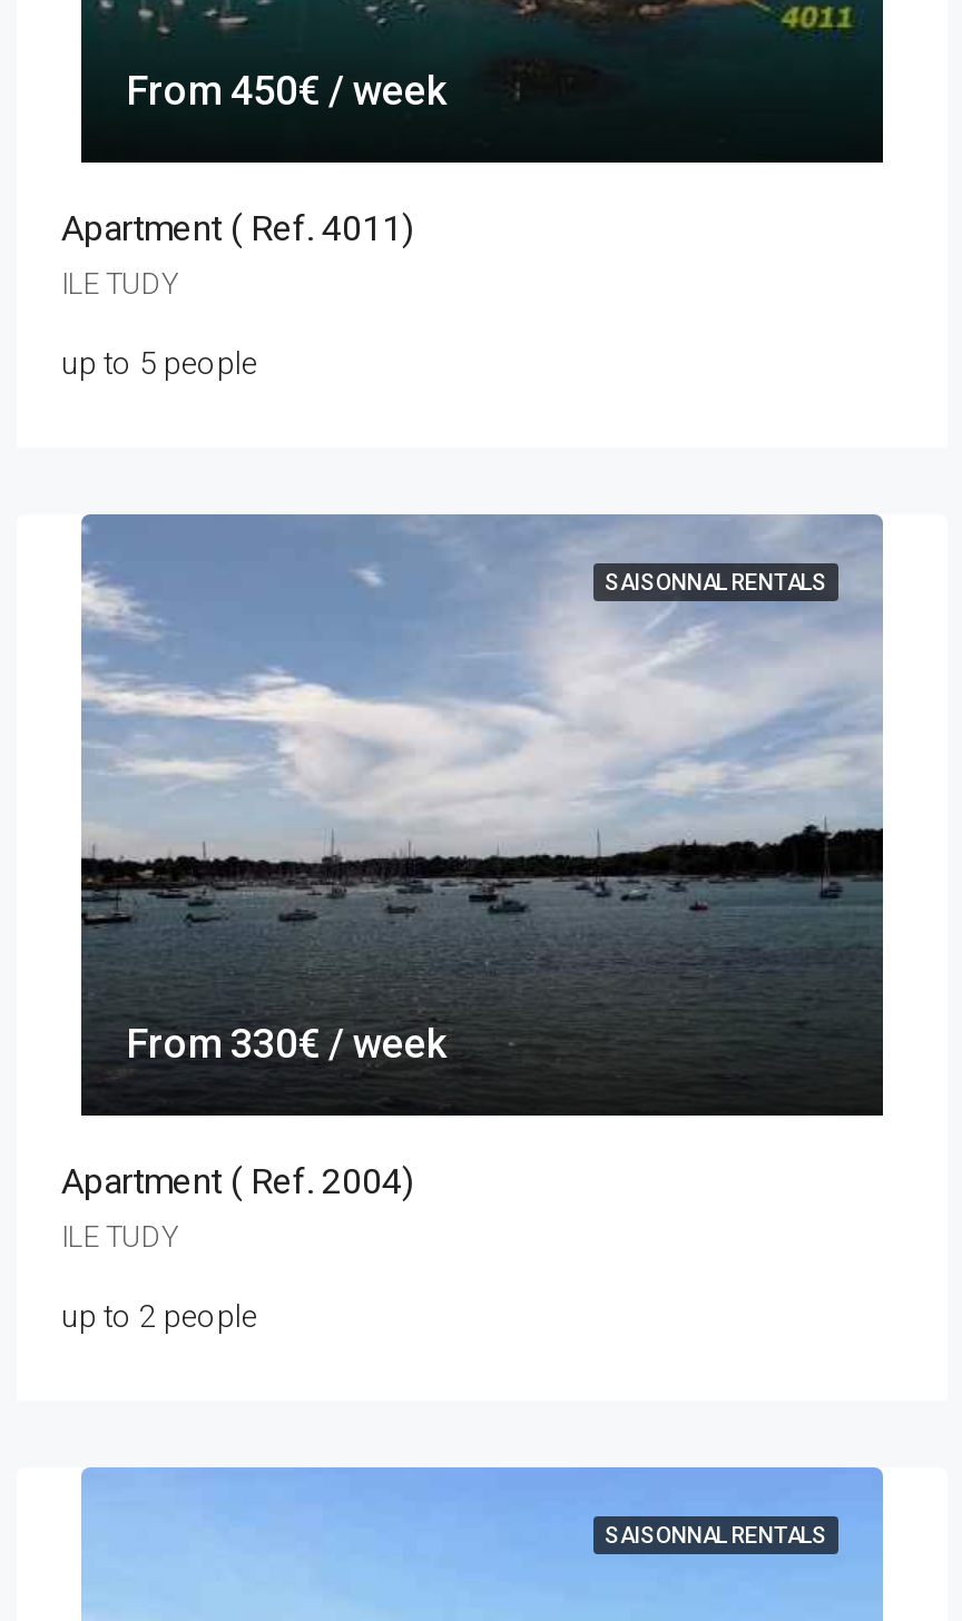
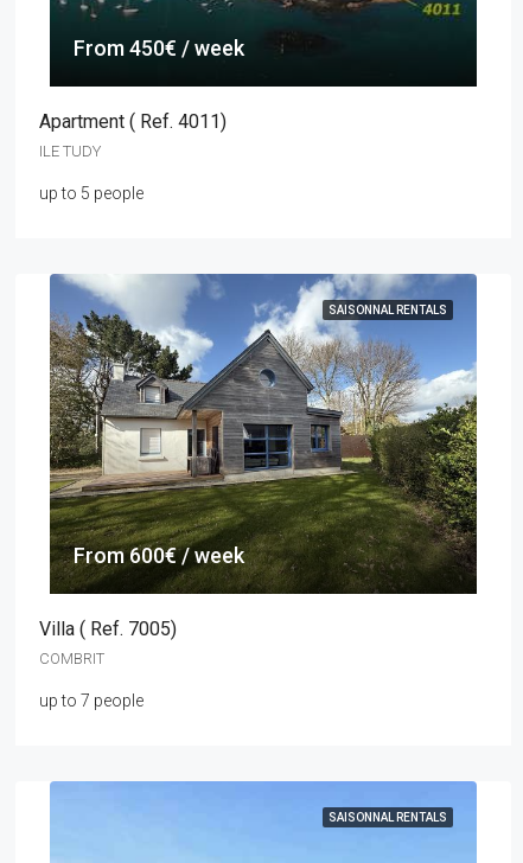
- [image]
- From 330€ / week
+ [image]
+ From 600€ / week

- Apartment ( Ref. 2004)
- ILE TUDY
+ Villa ( Ref. 7005)
+ COMBRIT

- up to 2 people
+ up to 7 people
